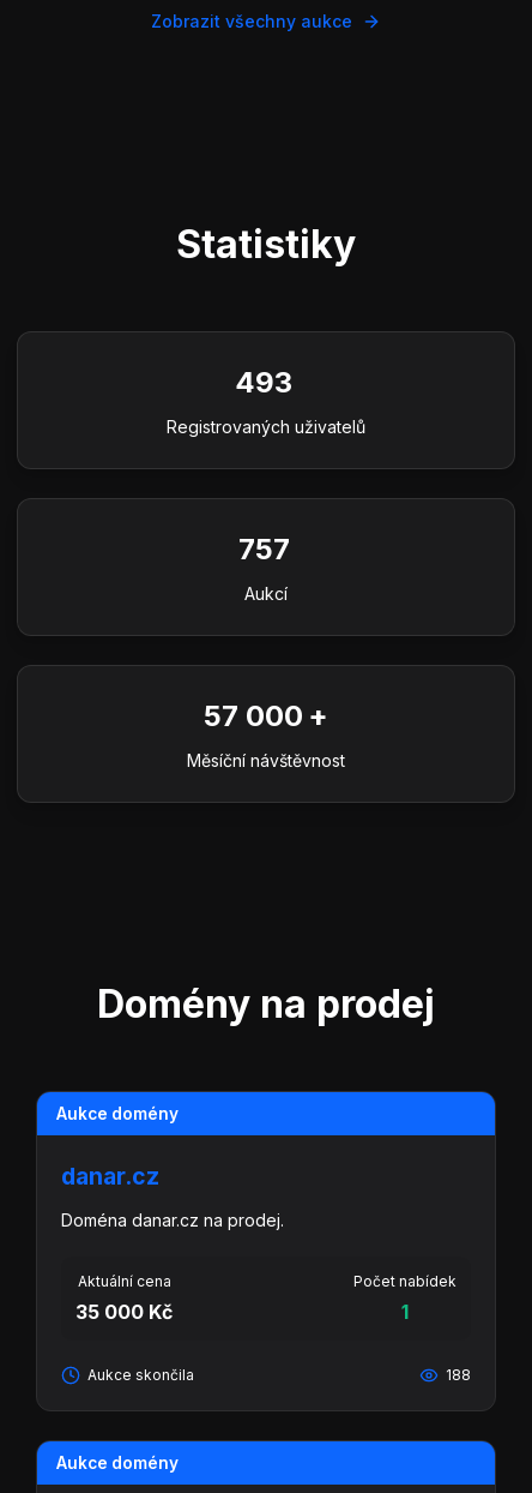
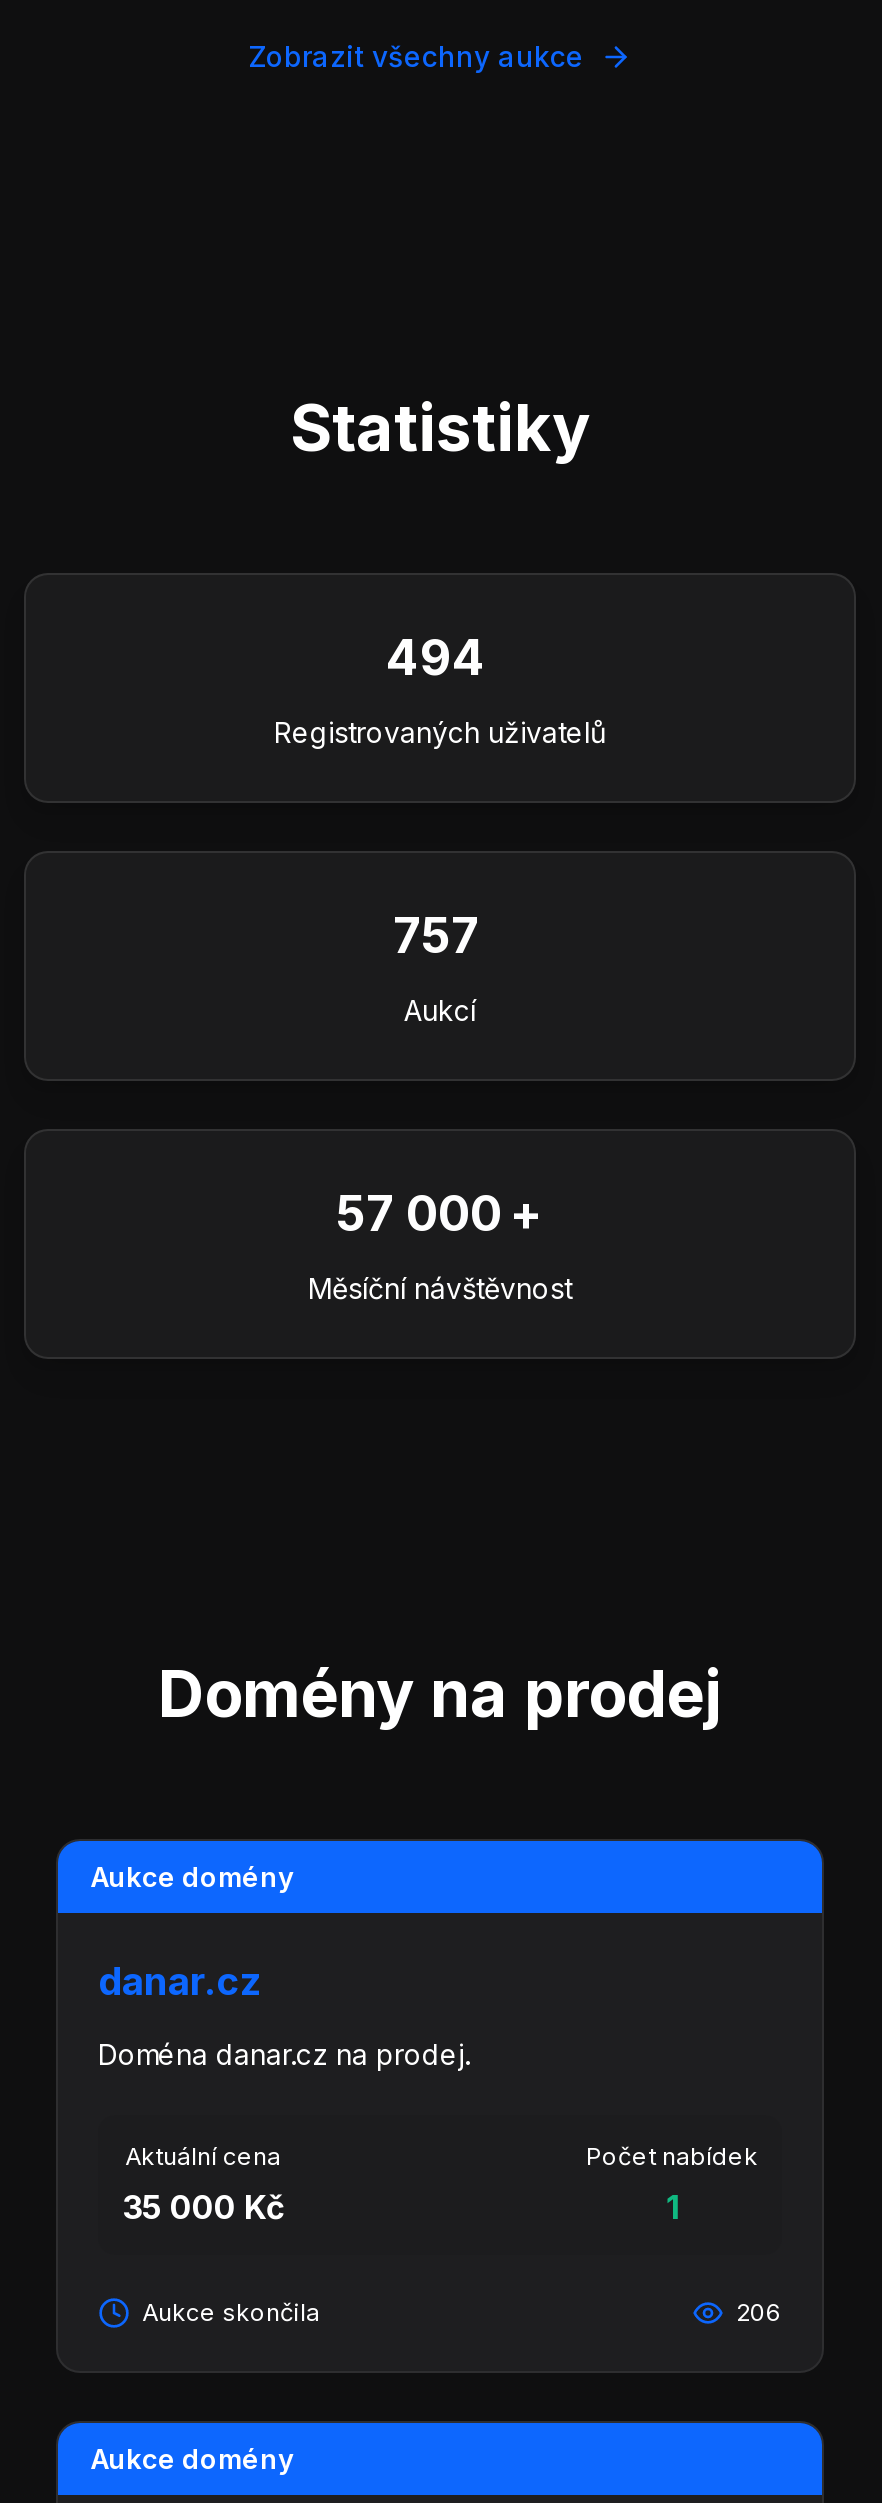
- 493
+ 494

- 188
+ 206
